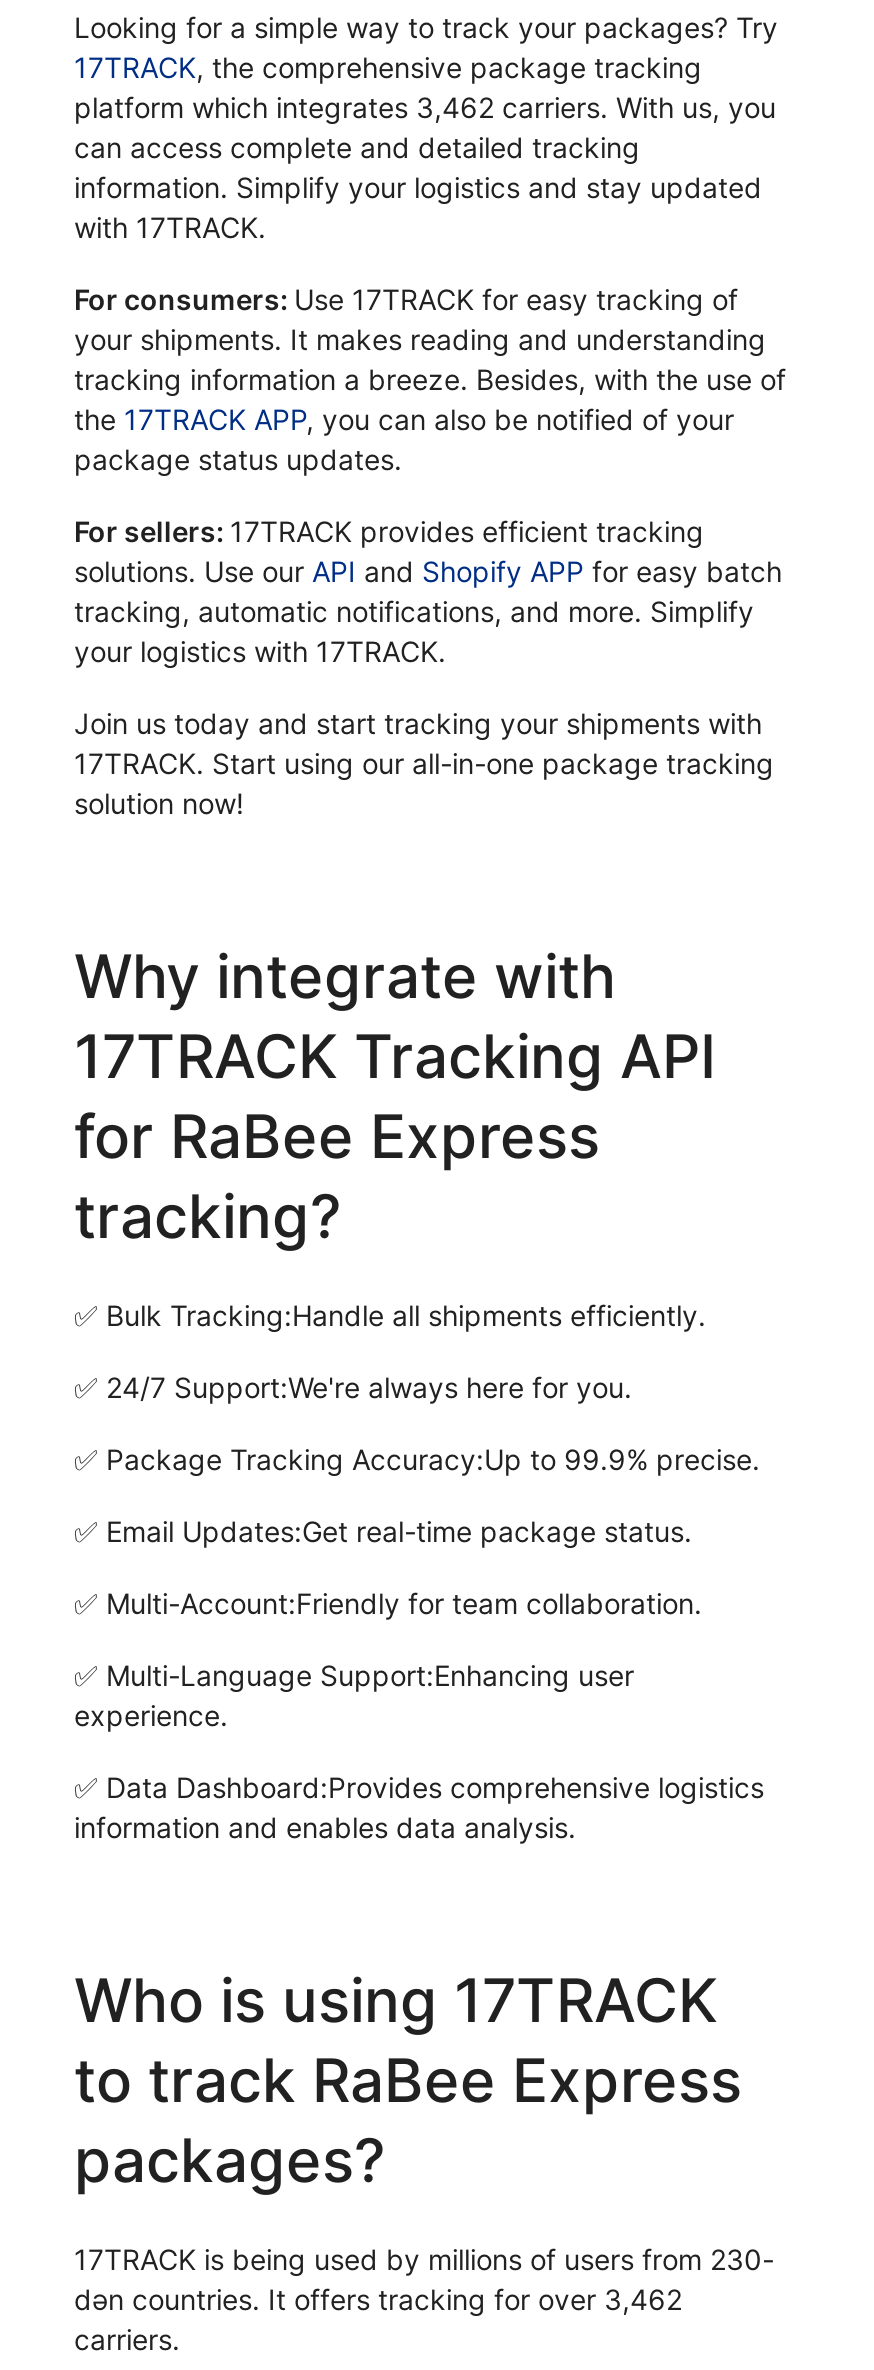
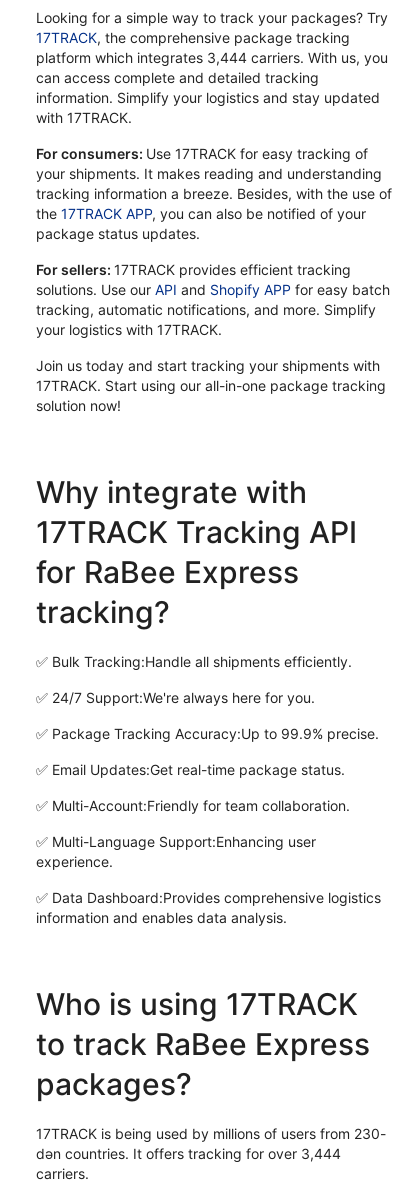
- platform which integrates 3,462 carriers. With us, you
+ platform which integrates 3,444 carriers. With us, you

- dən countries. It offers tracking for over 3,462
+ dən countries. It offers tracking for over 3,444
